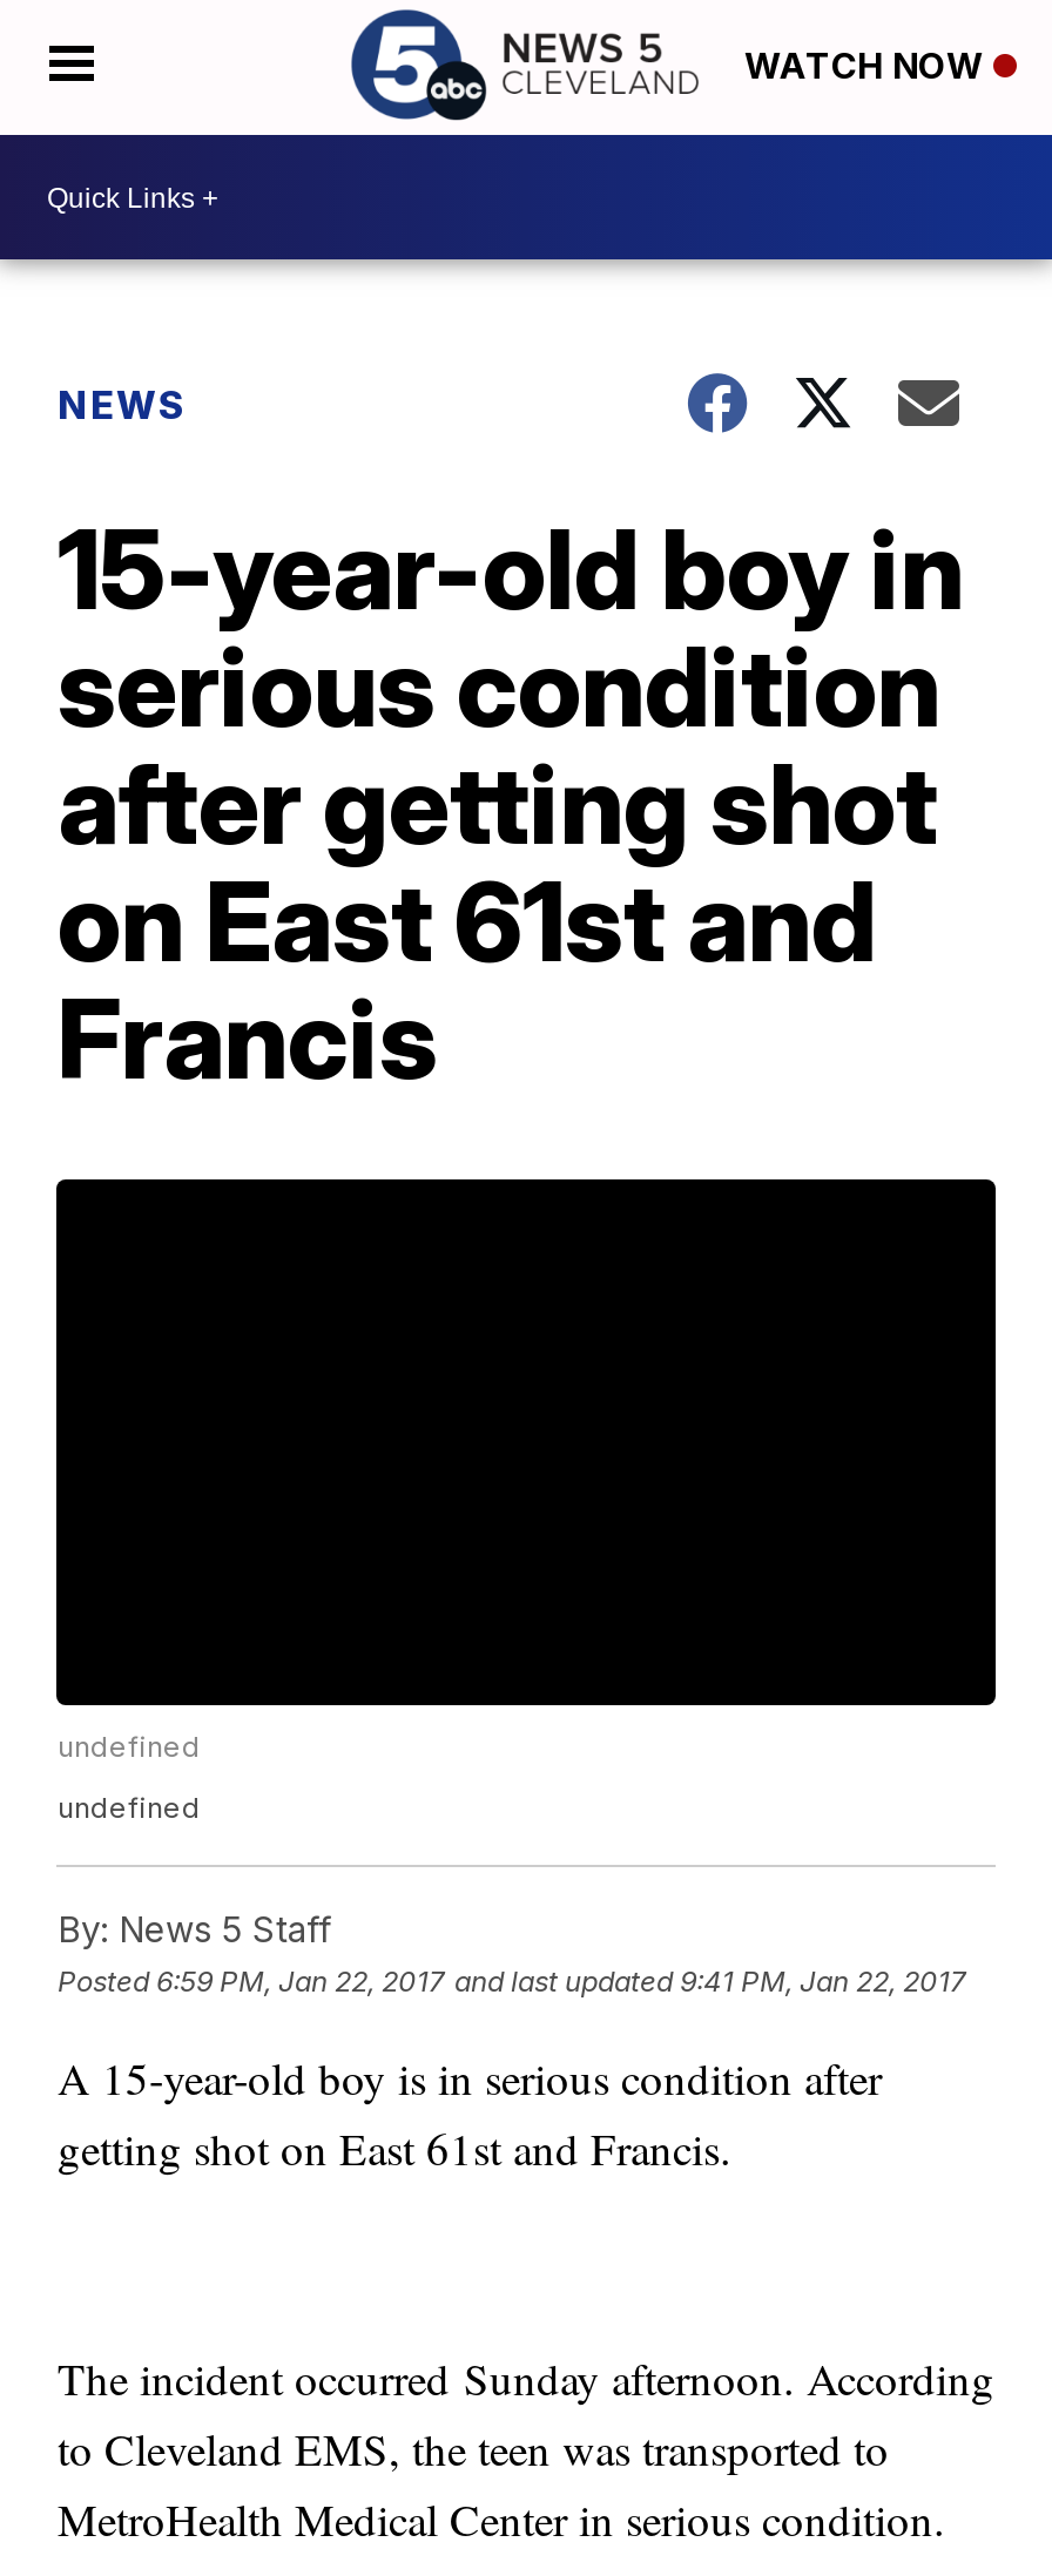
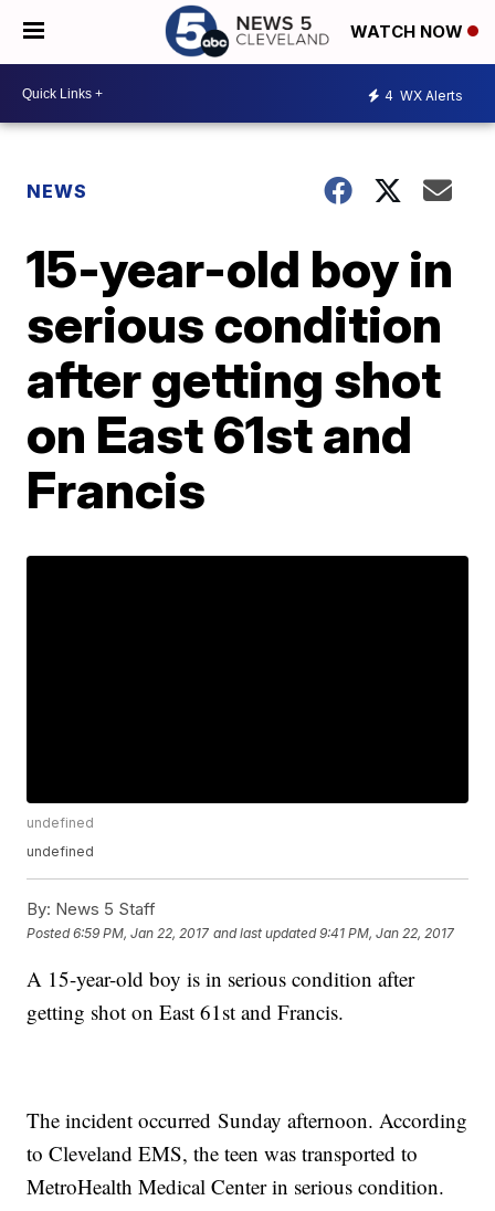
+ 4 WX Alerts
